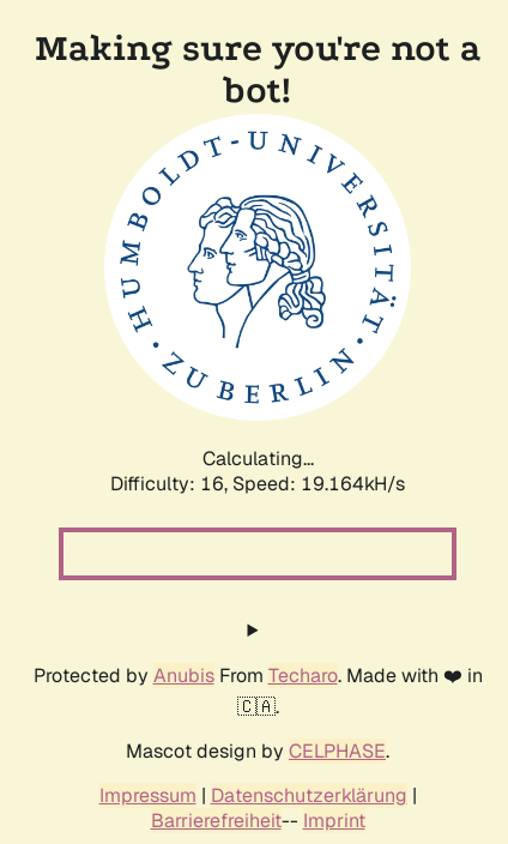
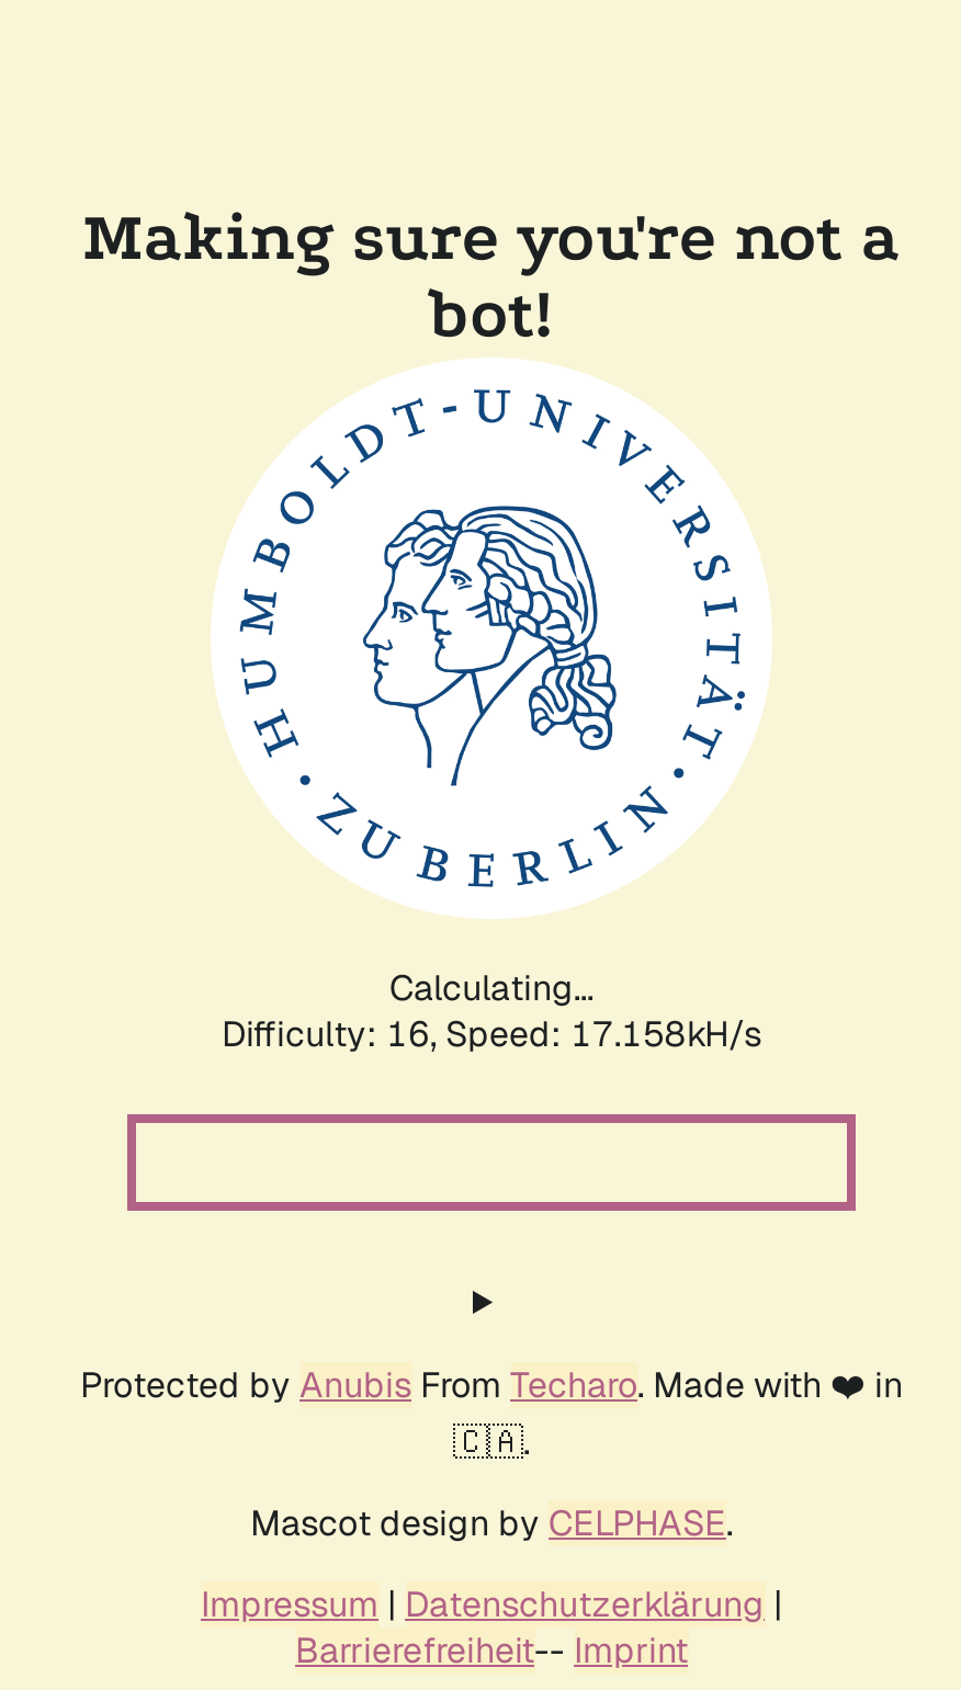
- Difficulty: 16, Speed: 19.164kH/s
+ Difficulty: 16, Speed: 17.158kH/s
